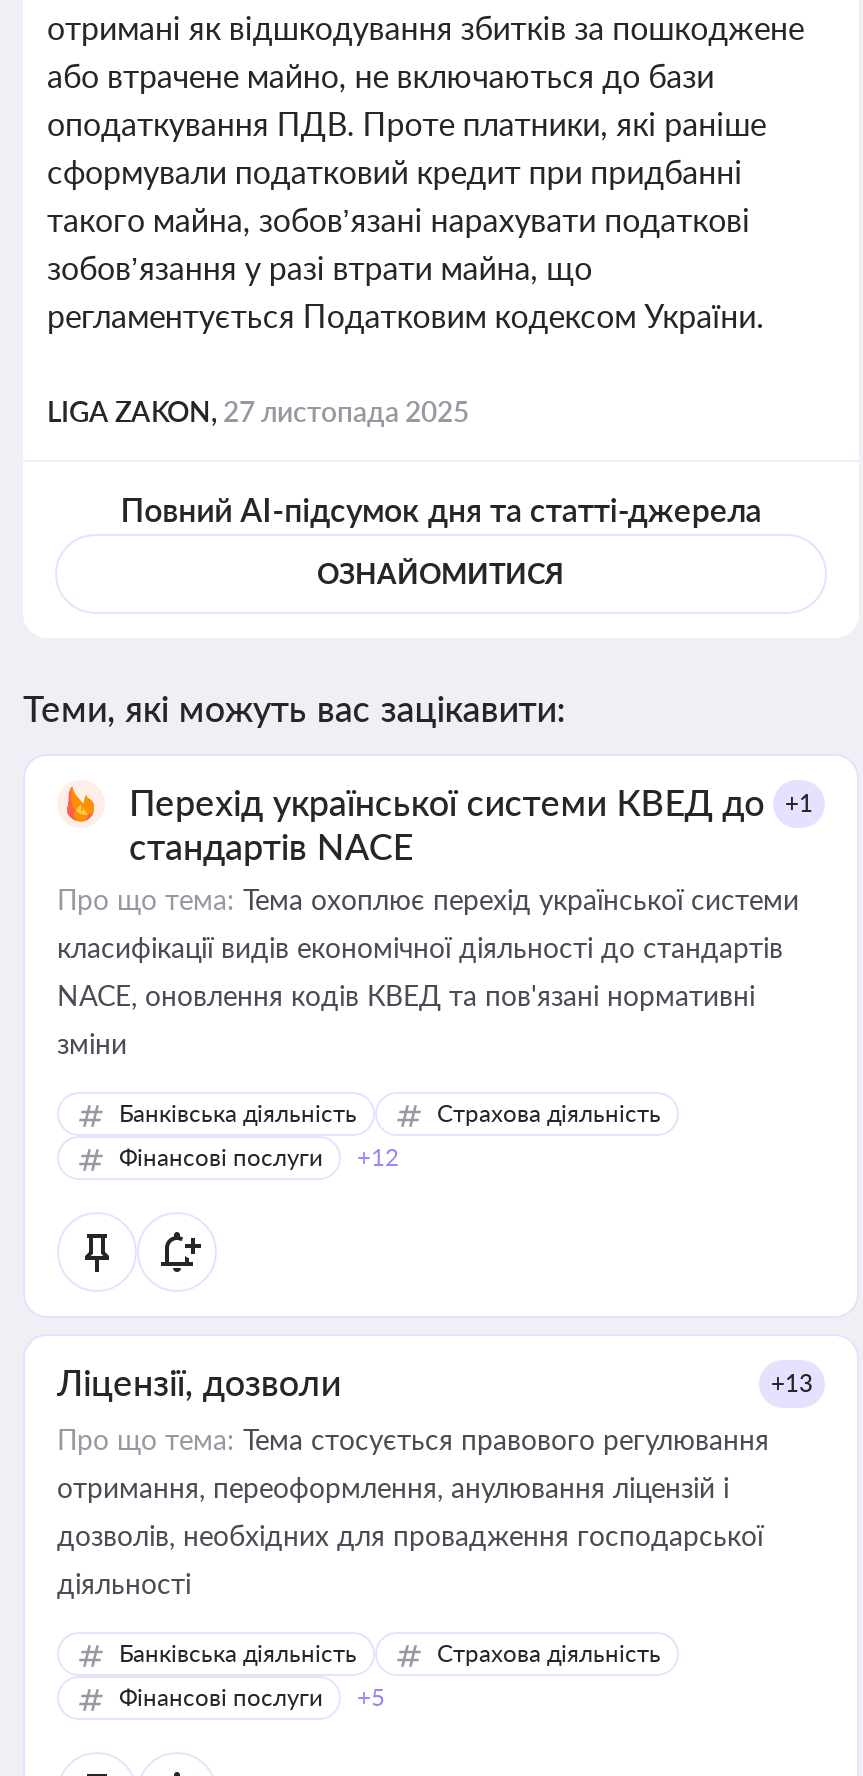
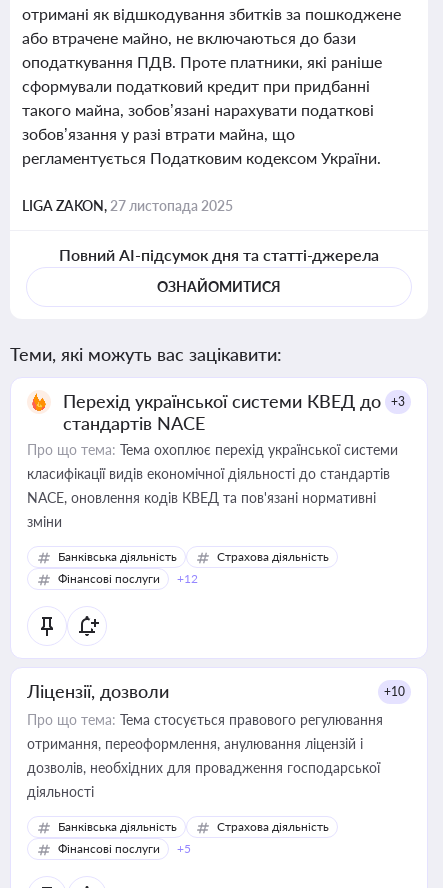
- Перехід української системи КВЕД до +1
+ Перехід української системи КВЕД до +3

- +13
+ +10
